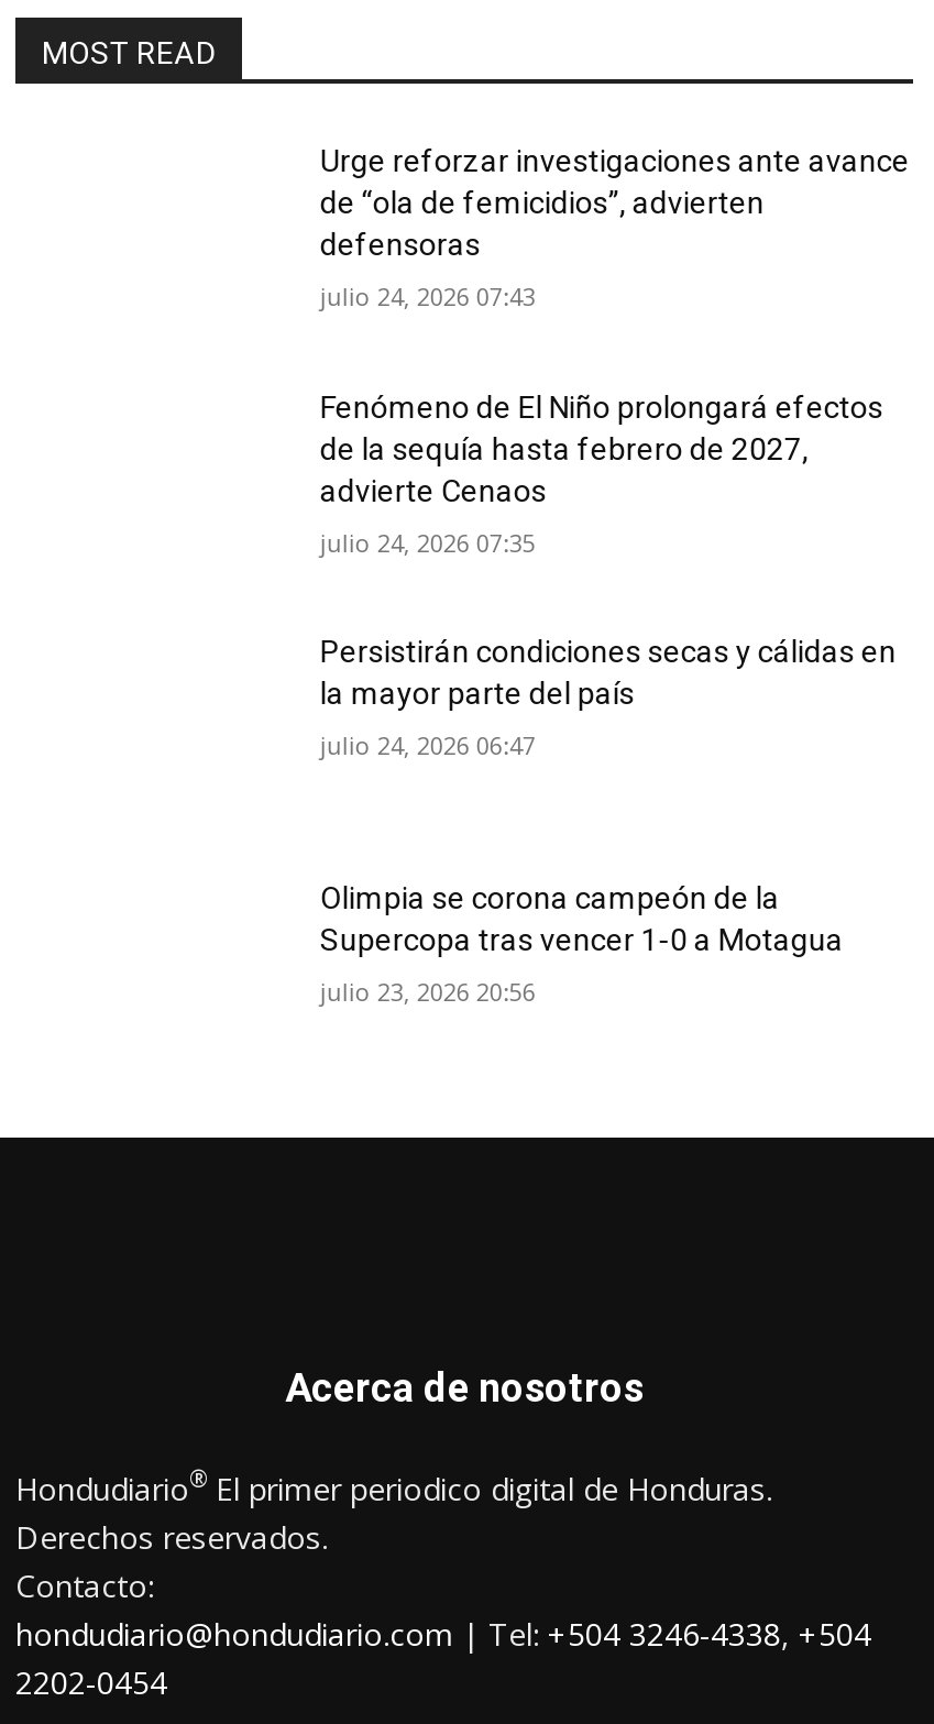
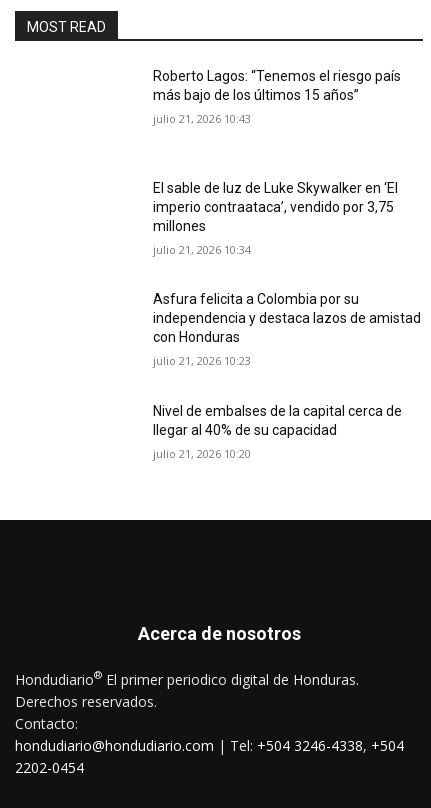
- Urge reforzar investigaciones ante avance
- de “ola de femicidios”, advierten
- defensoras
+ Roberto Lagos: “Tenemos el riesgo país
+ más bajo de los últimos 15 años”

- julio 24, 2026 07:43
+ julio 21, 2026 10:43

- Fenómeno de El Niño prolongará efectos
- de la sequía hasta febrero de 2027,
- advierte Cenaos
+ El sable de luz de Luke Skywalker en ‘El
+ imperio contraataca’, vendido por 3,75
+ millones

- julio 24, 2026 07:35
+ julio 21, 2026 10:34

- Persistirán condiciones secas y cálidas en
- la mayor parte del país
+ Asfura felicita a Colombia por su
+ independencia y destaca lazos de amistad
+ con Honduras

- julio 24, 2026 06:47
+ julio 21, 2026 10:23

- Olimpia se corona campeón de la
- Supercopa tras vencer 1-0 a Motagua
+ Nivel de embalses de la capital cerca de
+ llegar al 40% de su capacidad

- julio 23, 2026 20:56
+ julio 21, 2026 10:20
